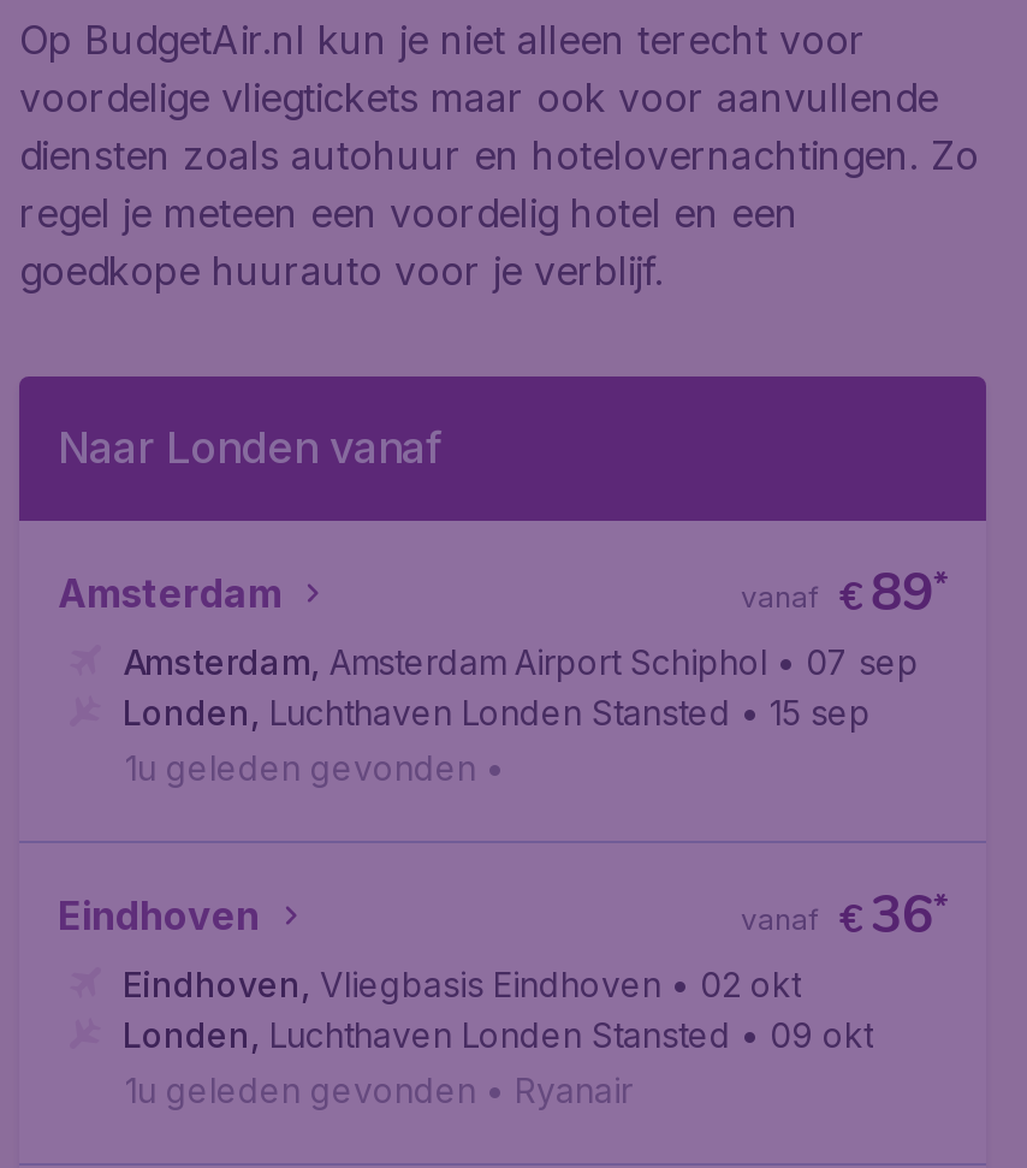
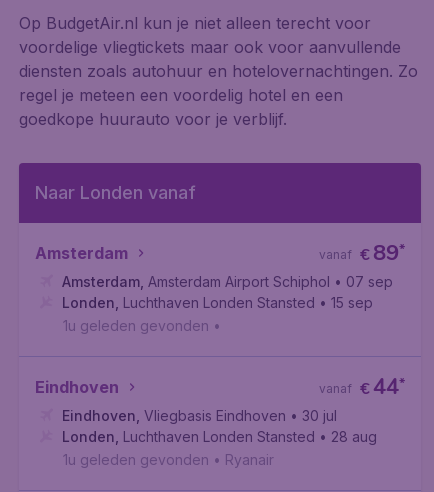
- vanaf € 36*
+ vanaf € 44*

- Eindhoven, Vliegbasis Eindhoven • 02 okt
+ Eindhoven, Vliegbasis Eindhoven • 30 jul

- Londen, Luchthaven Londen Stansted • 09 okt
+ Londen, Luchthaven Londen Stansted • 28 aug
